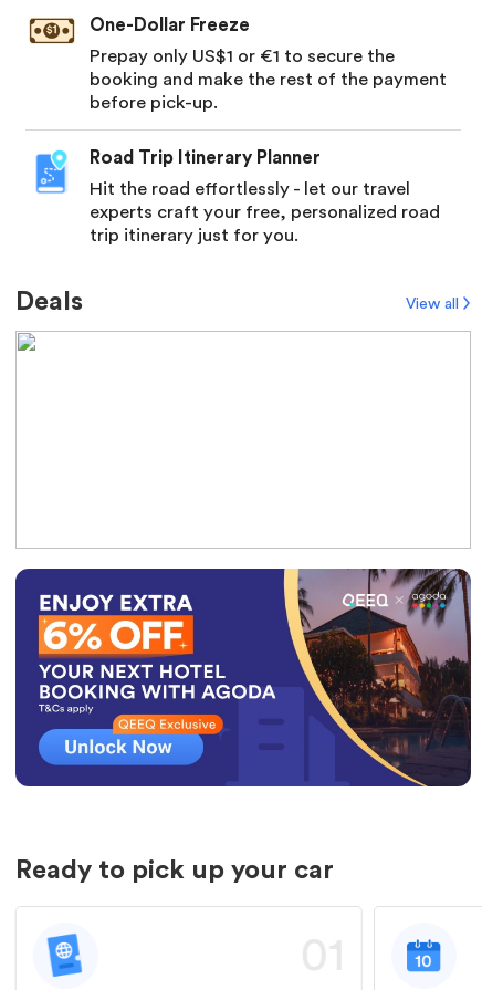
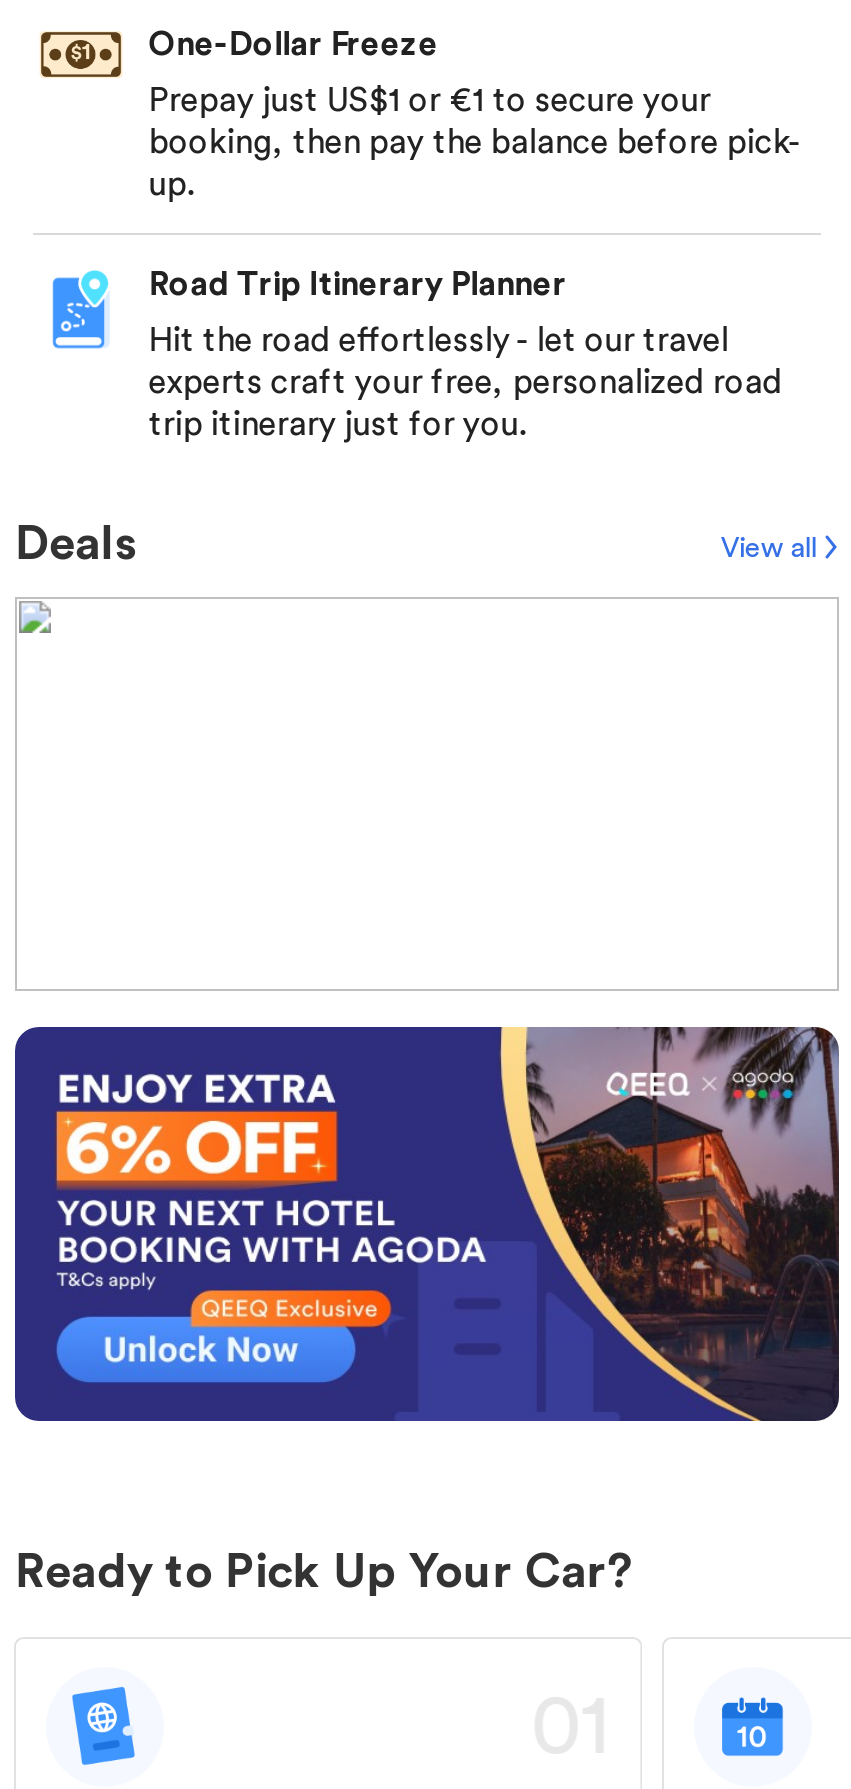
- Prepay only US$1 or €1 to secure the
- booking and make the rest of the payment
- before pick-up.
+ Prepay just US$1 or €1 to secure your
+ booking, then pay the balance before pick-
+ up.

- Ready to pick up your car
+ Ready to Pick Up Your Car?
